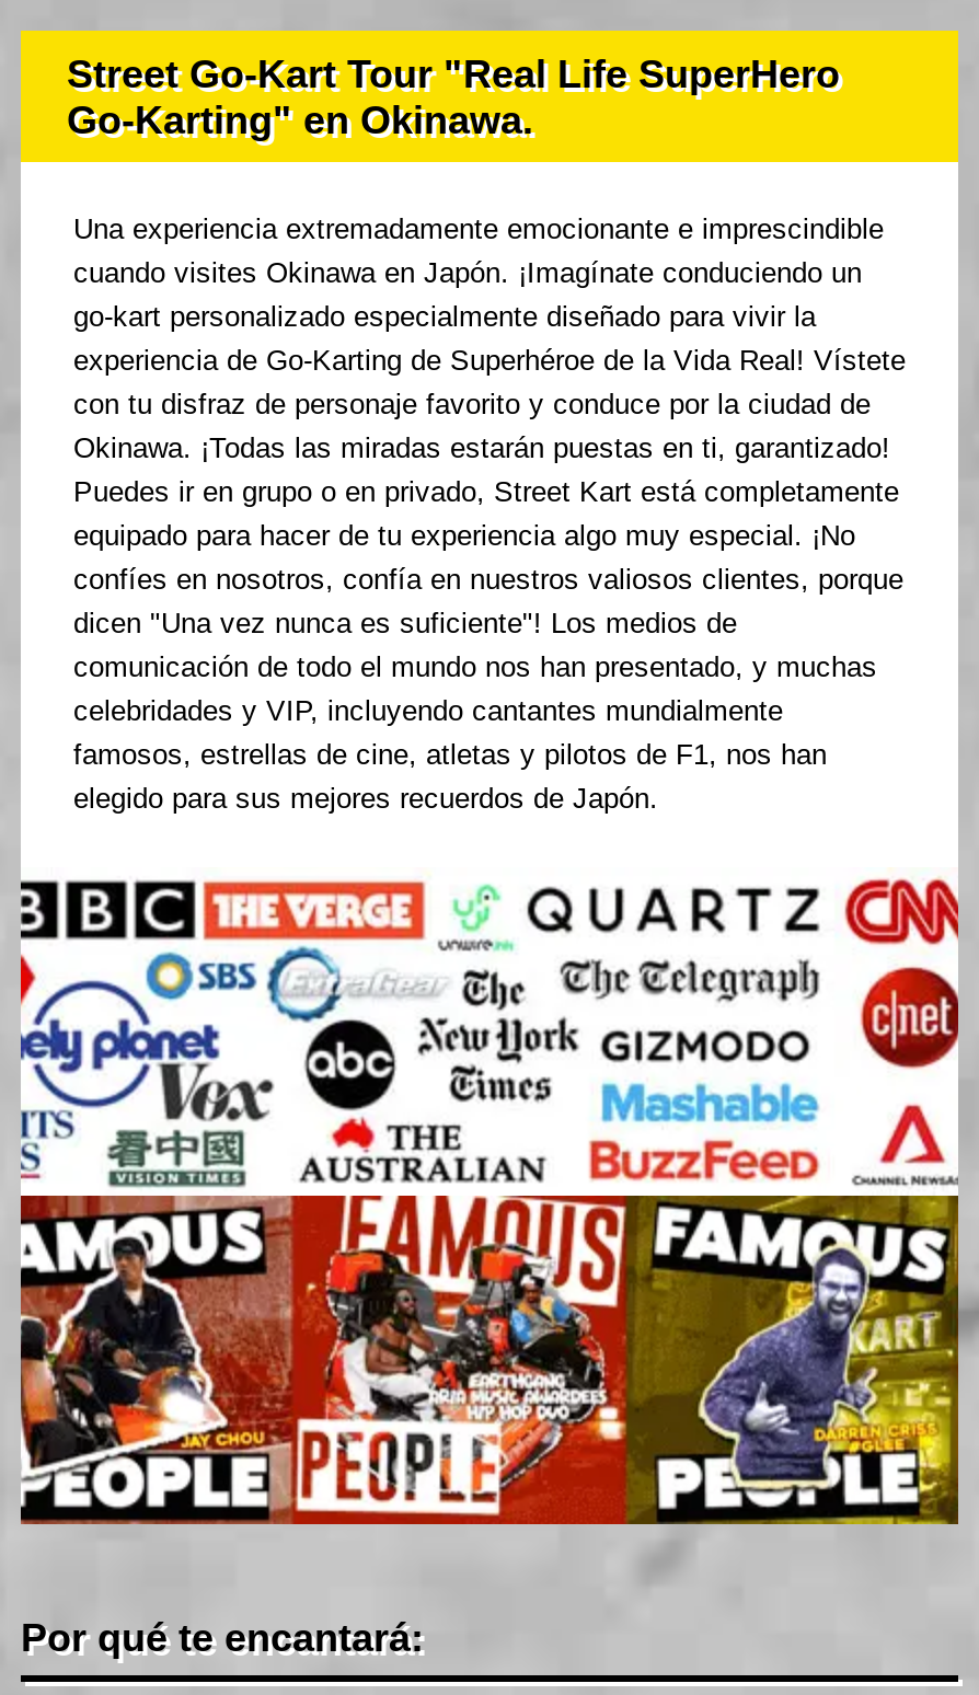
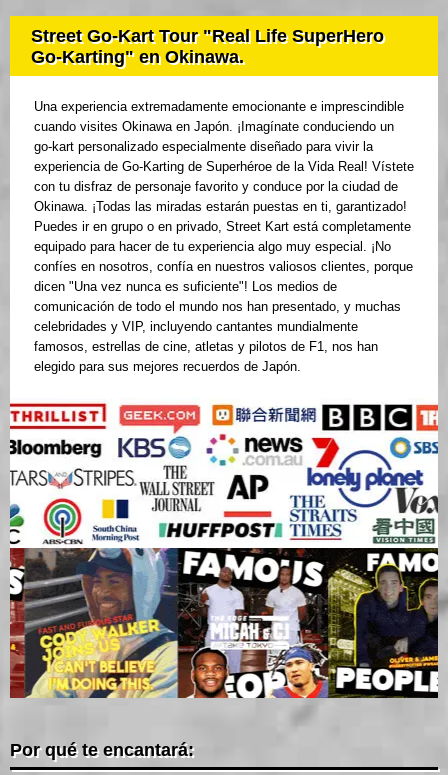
- [image]
+ [image]
